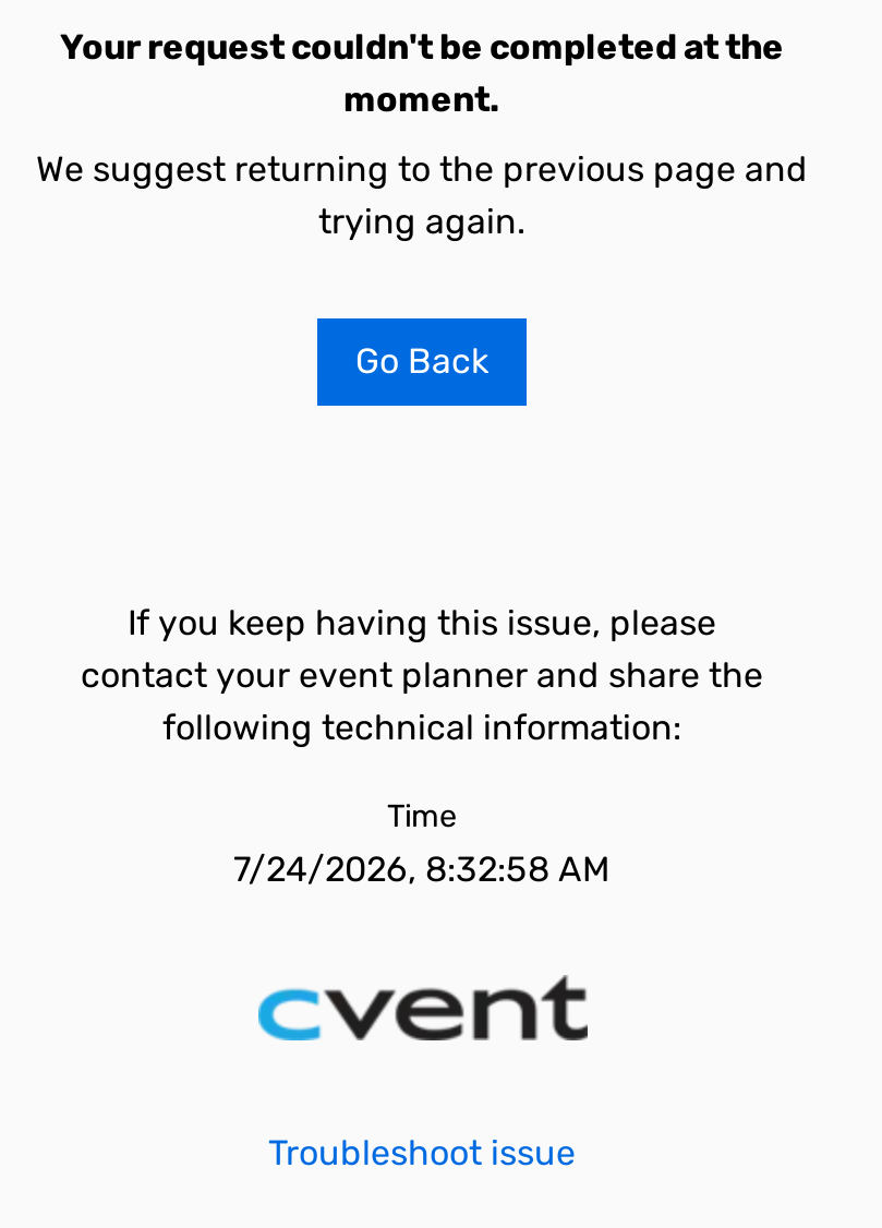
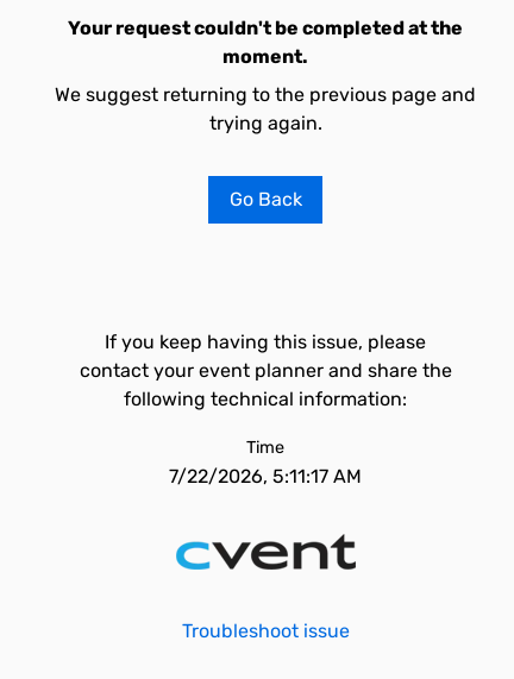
- 7/24/2026, 8:32:58 AM
+ 7/22/2026, 5:11:17 AM
